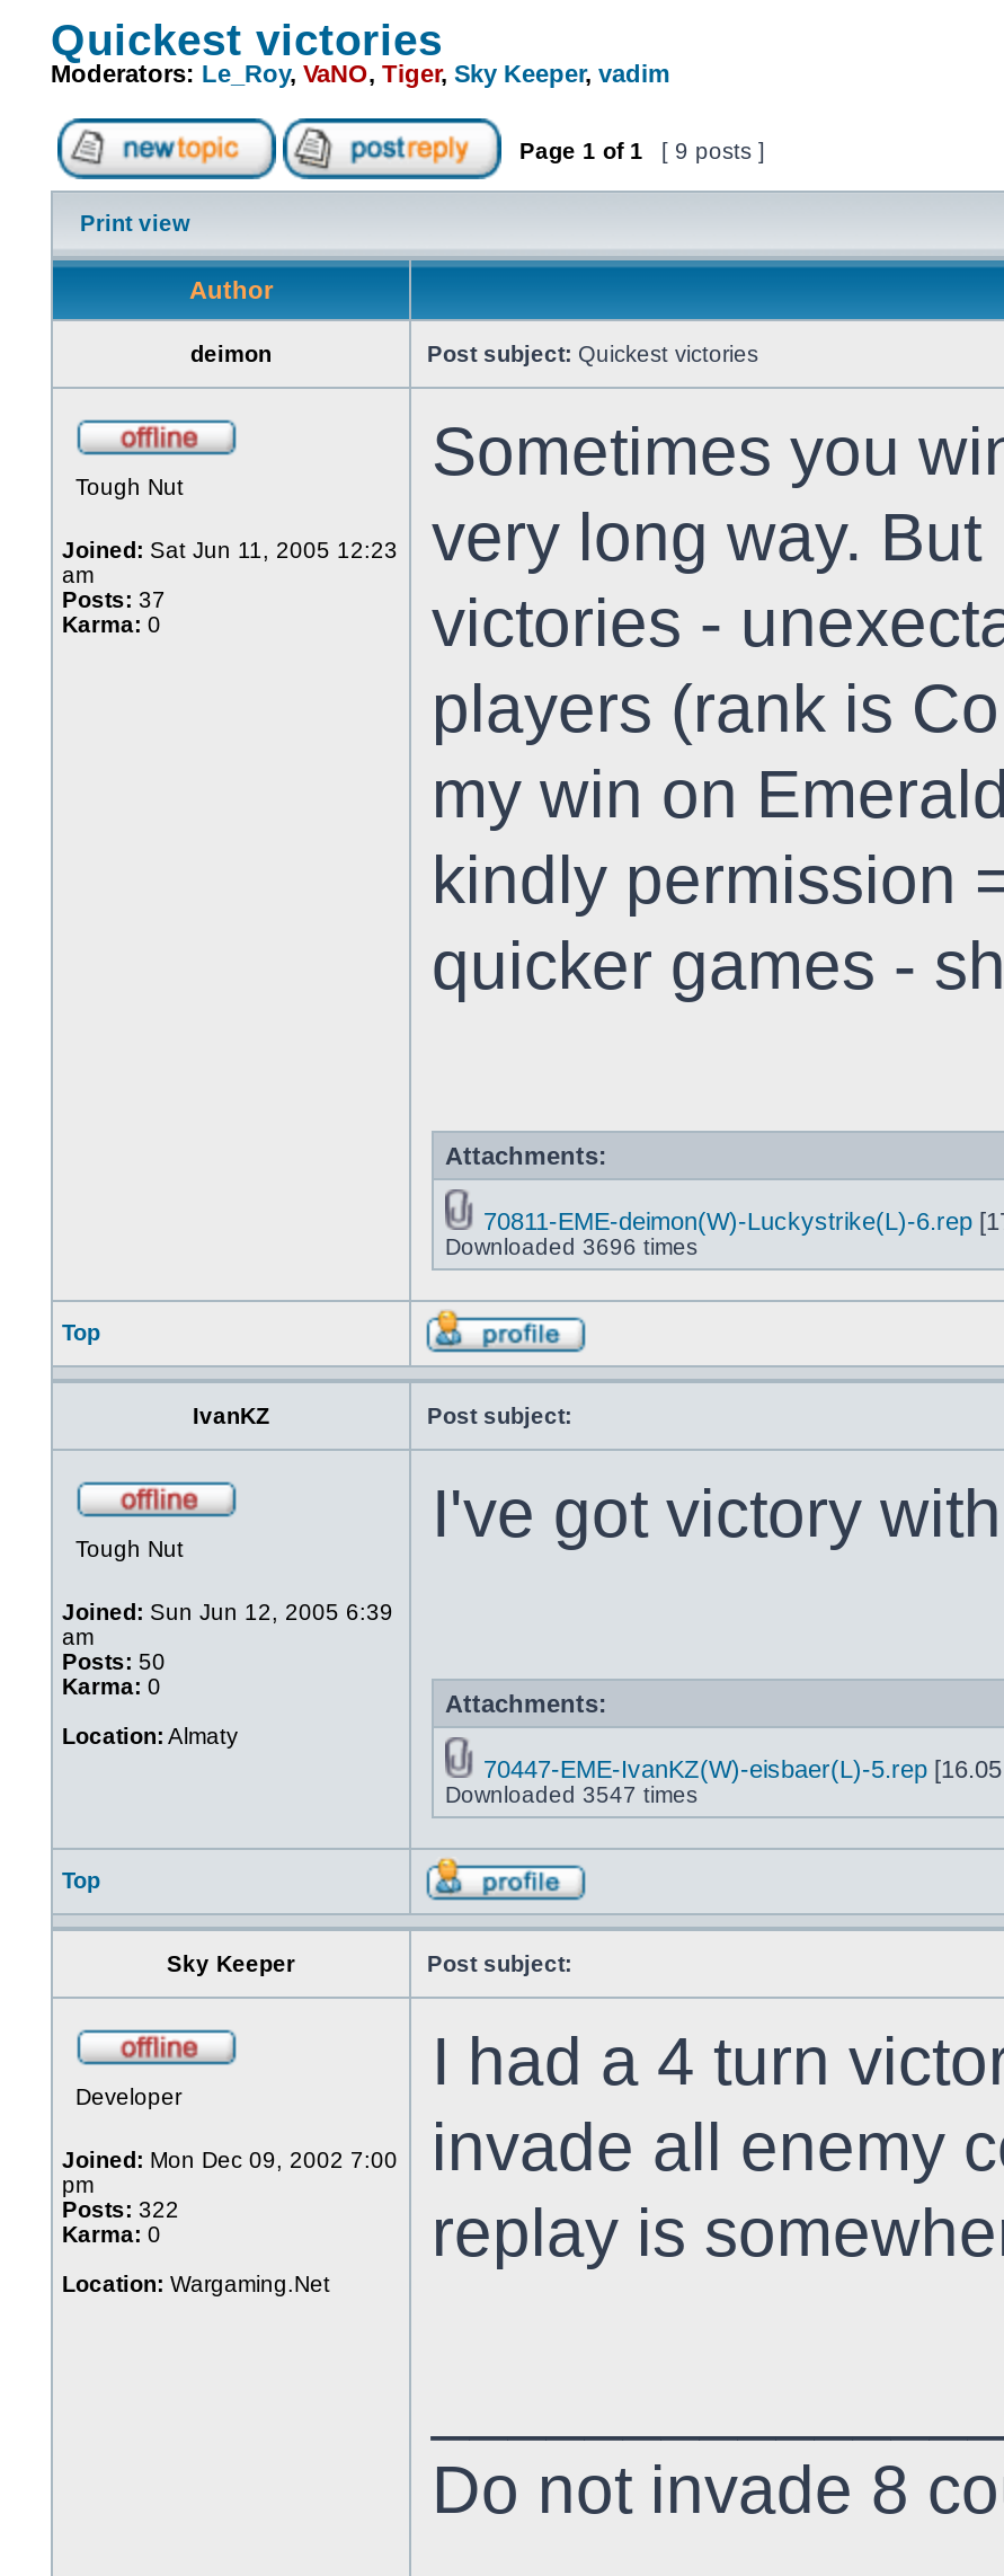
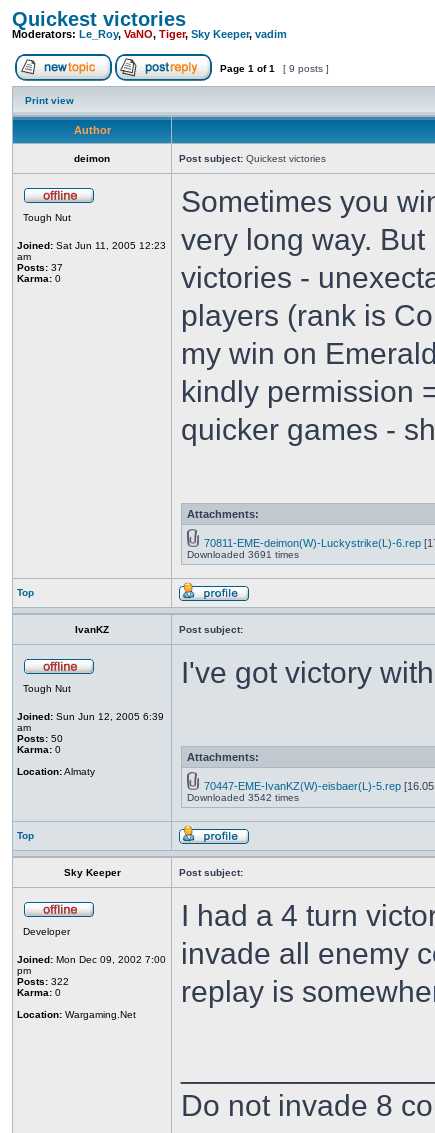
- Downloaded 3696 times
+ Downloaded 3691 times

- Downloaded 3547 times
+ Downloaded 3542 times
